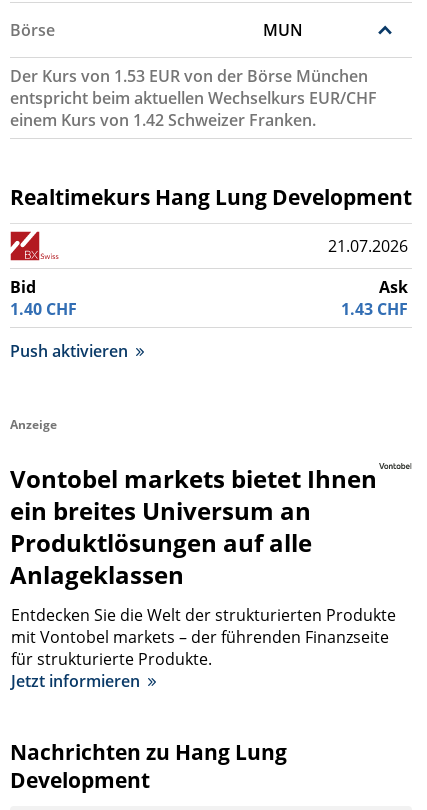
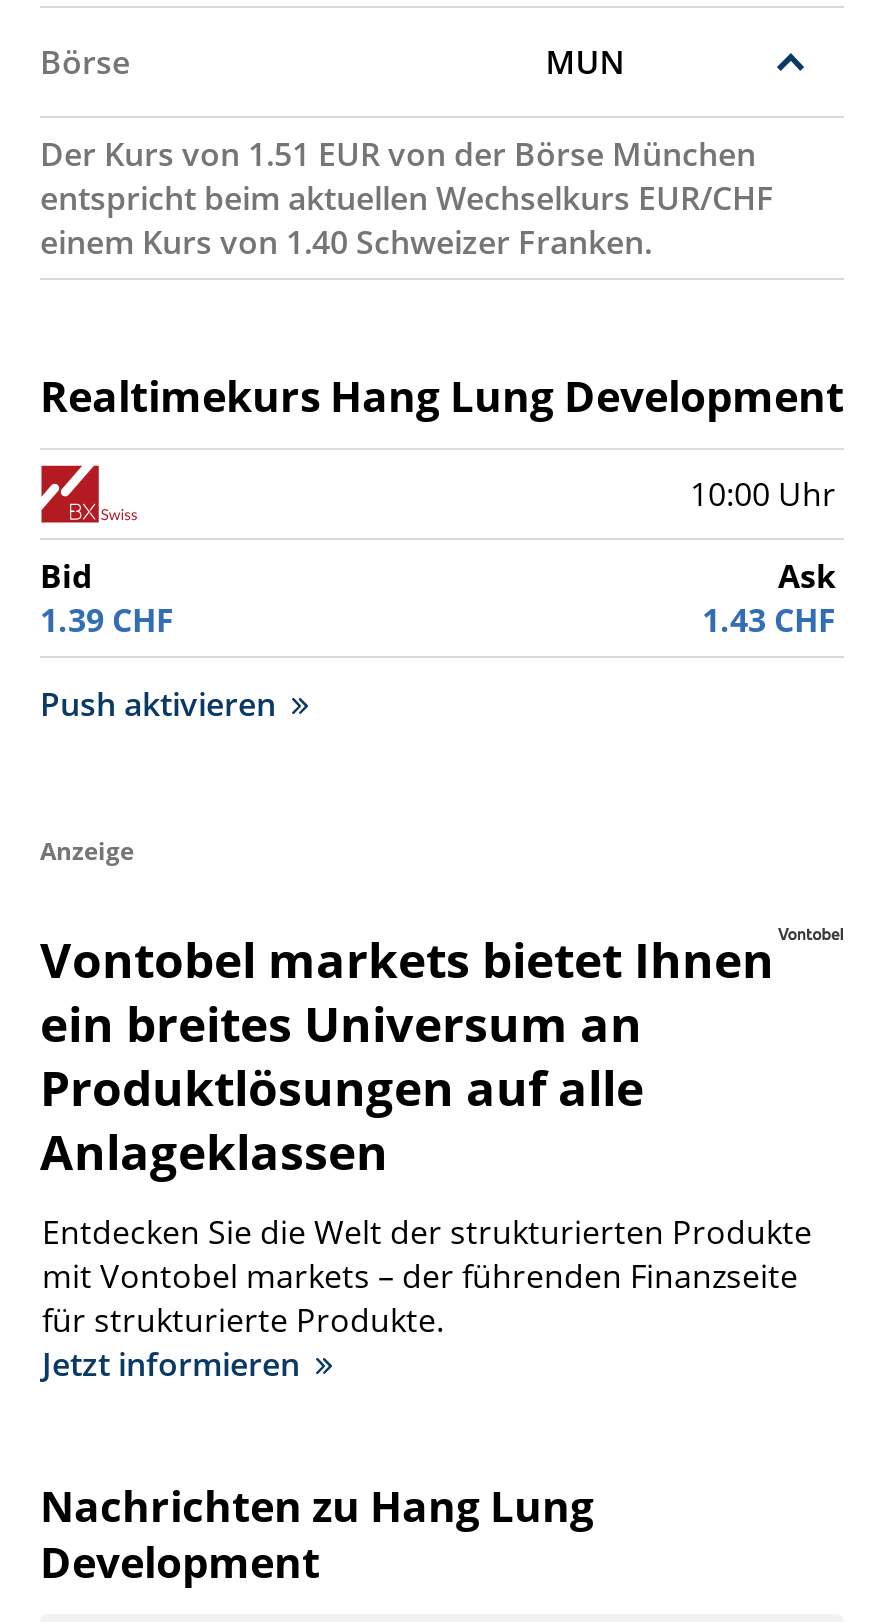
- Der Kurs von 1.53 EUR von der Börse München
+ Der Kurs von 1.51 EUR von der Börse München

- einem Kurs von 1.42 Schweizer Franken.
+ einem Kurs von 1.40 Schweizer Franken.

- 21.07.2026
+ 10:00 Uhr

- 1.40 CHF
+ 1.39 CHF
